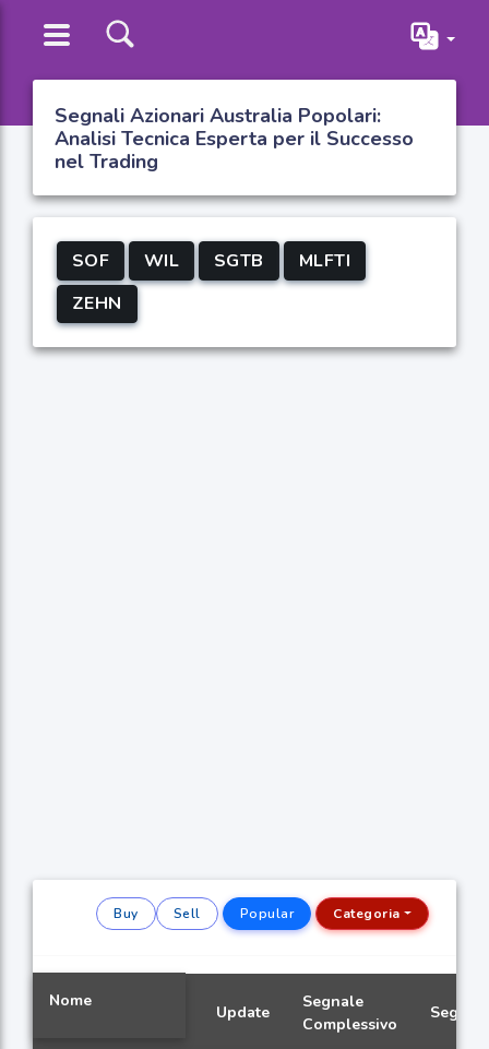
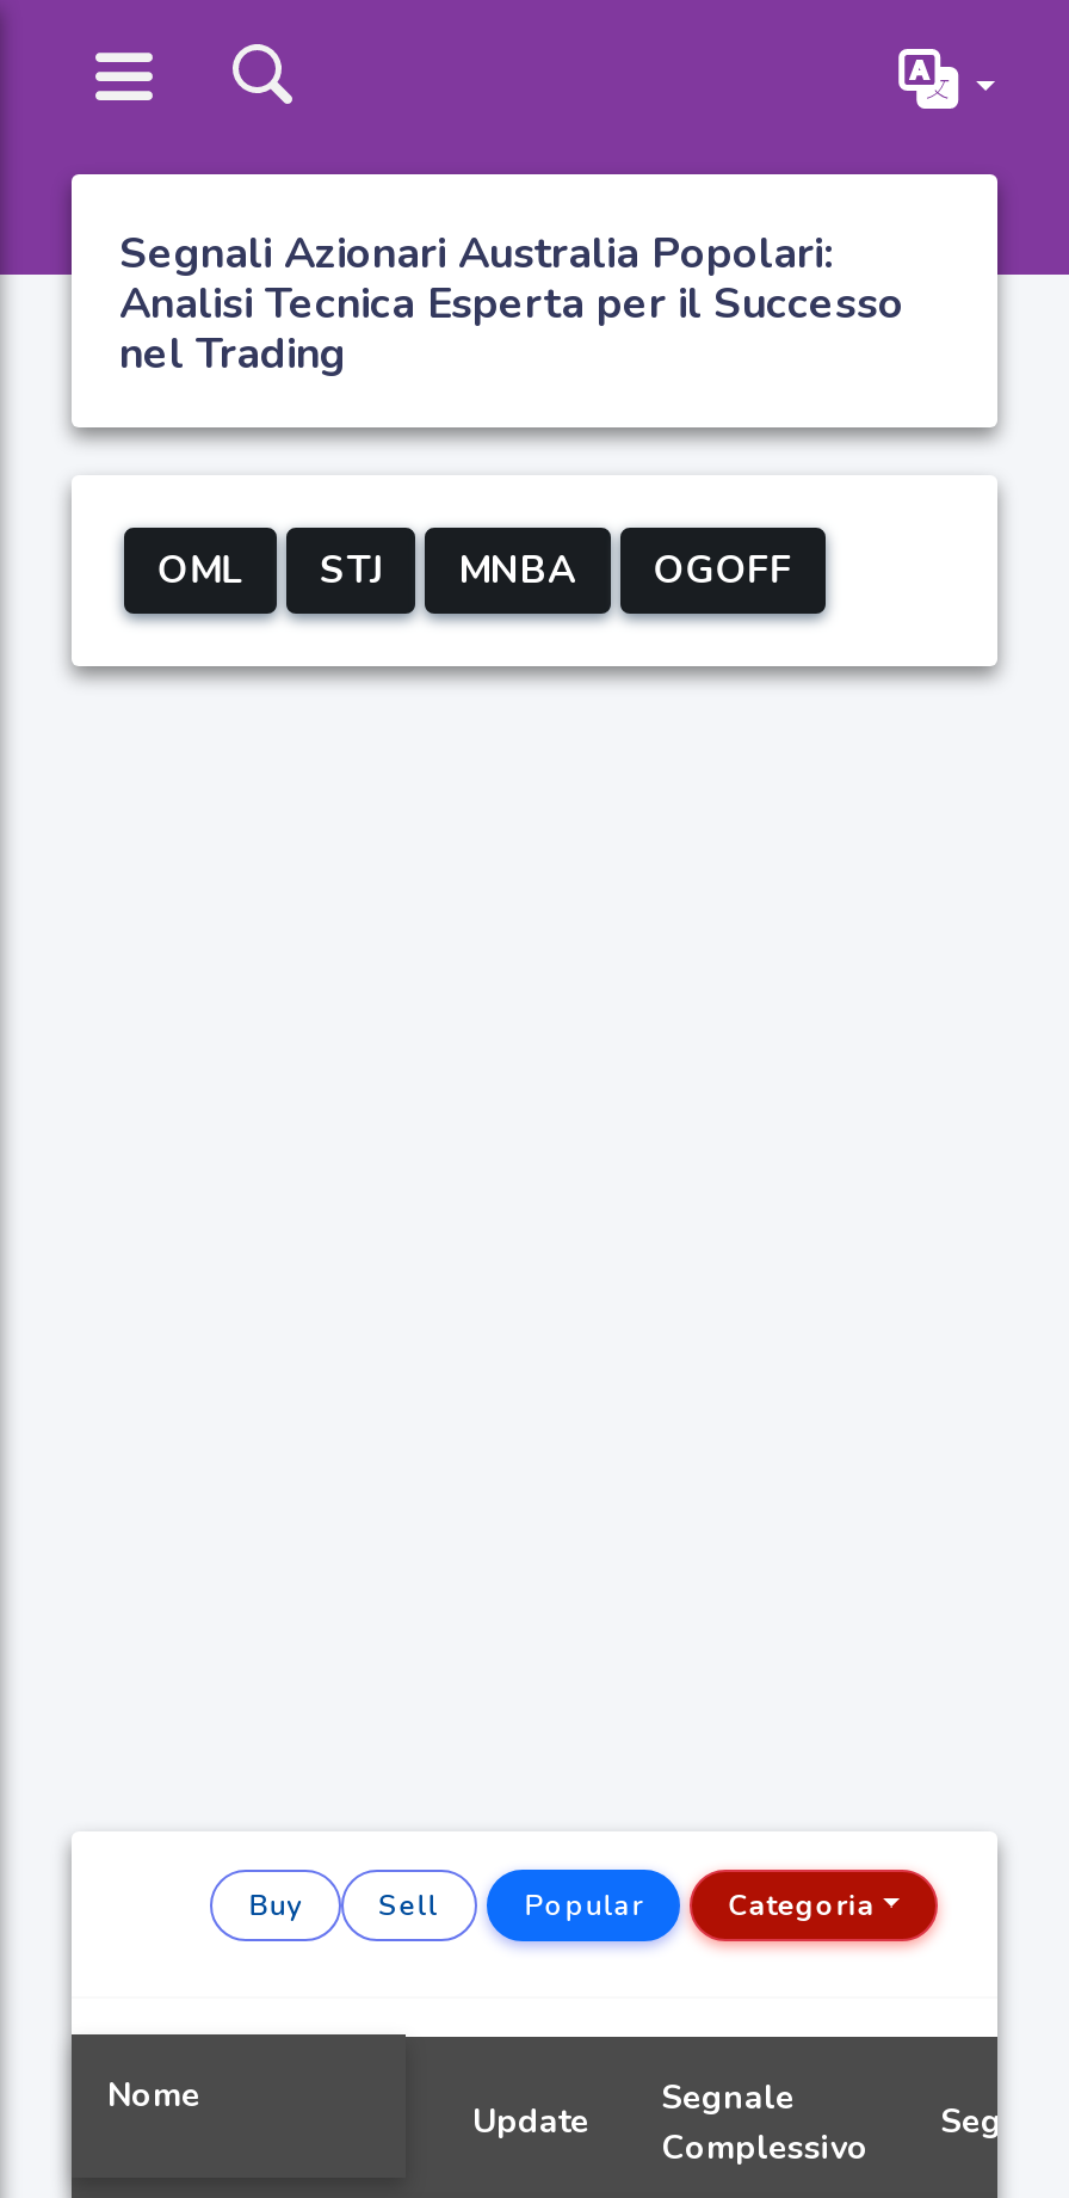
- SOF
- WIL
- SGTB
- MLFTI
- ZEHN
+ OML
+ STJ
+ MNBA
+ OGOFF
